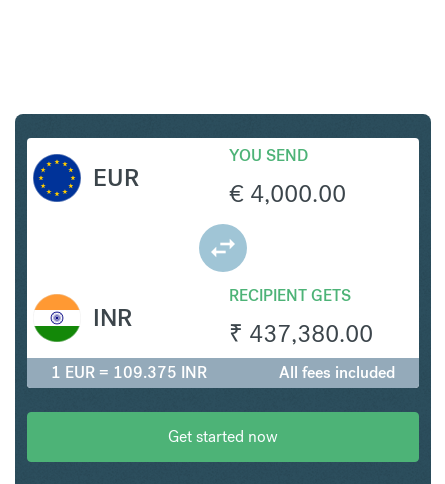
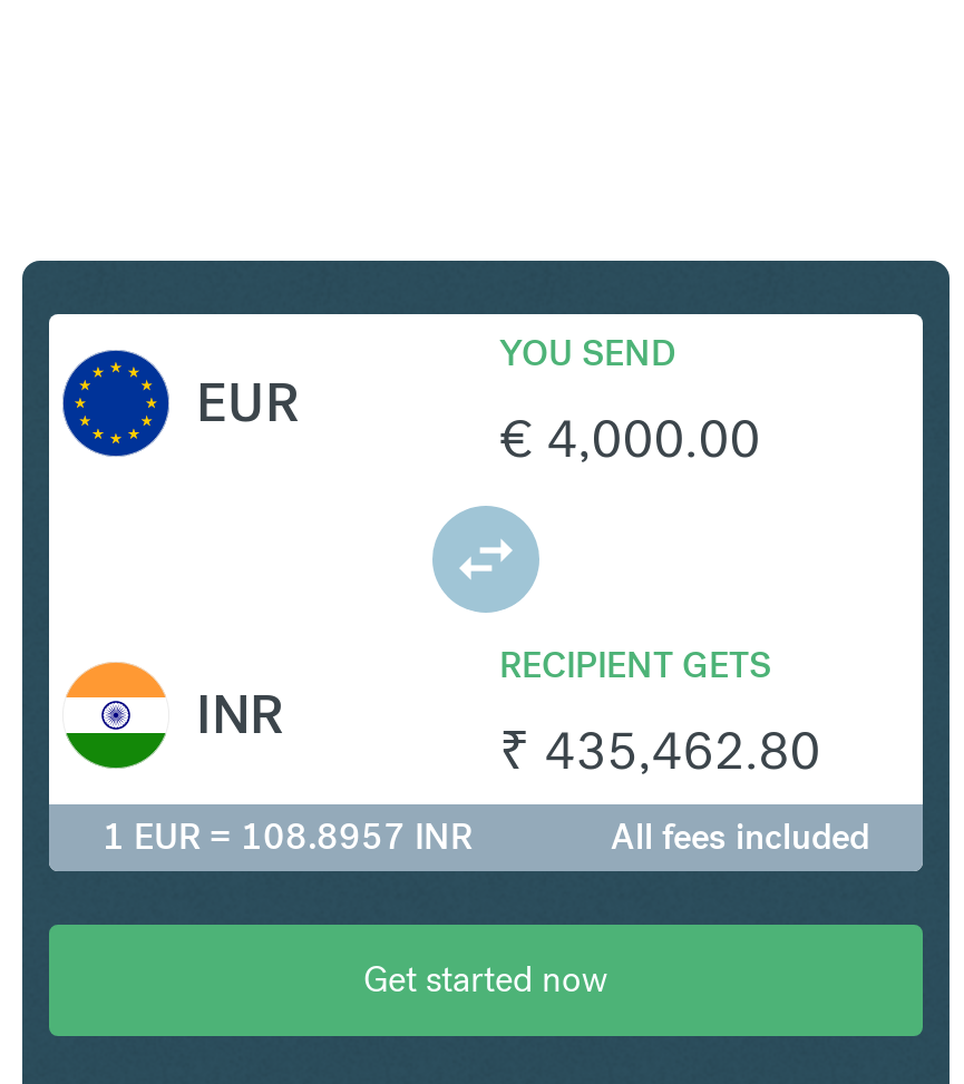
- ₹ 437,380.00
+ ₹ 435,462.80

- 1 EUR = 109.375 INR
+ 1 EUR = 108.8957 INR
